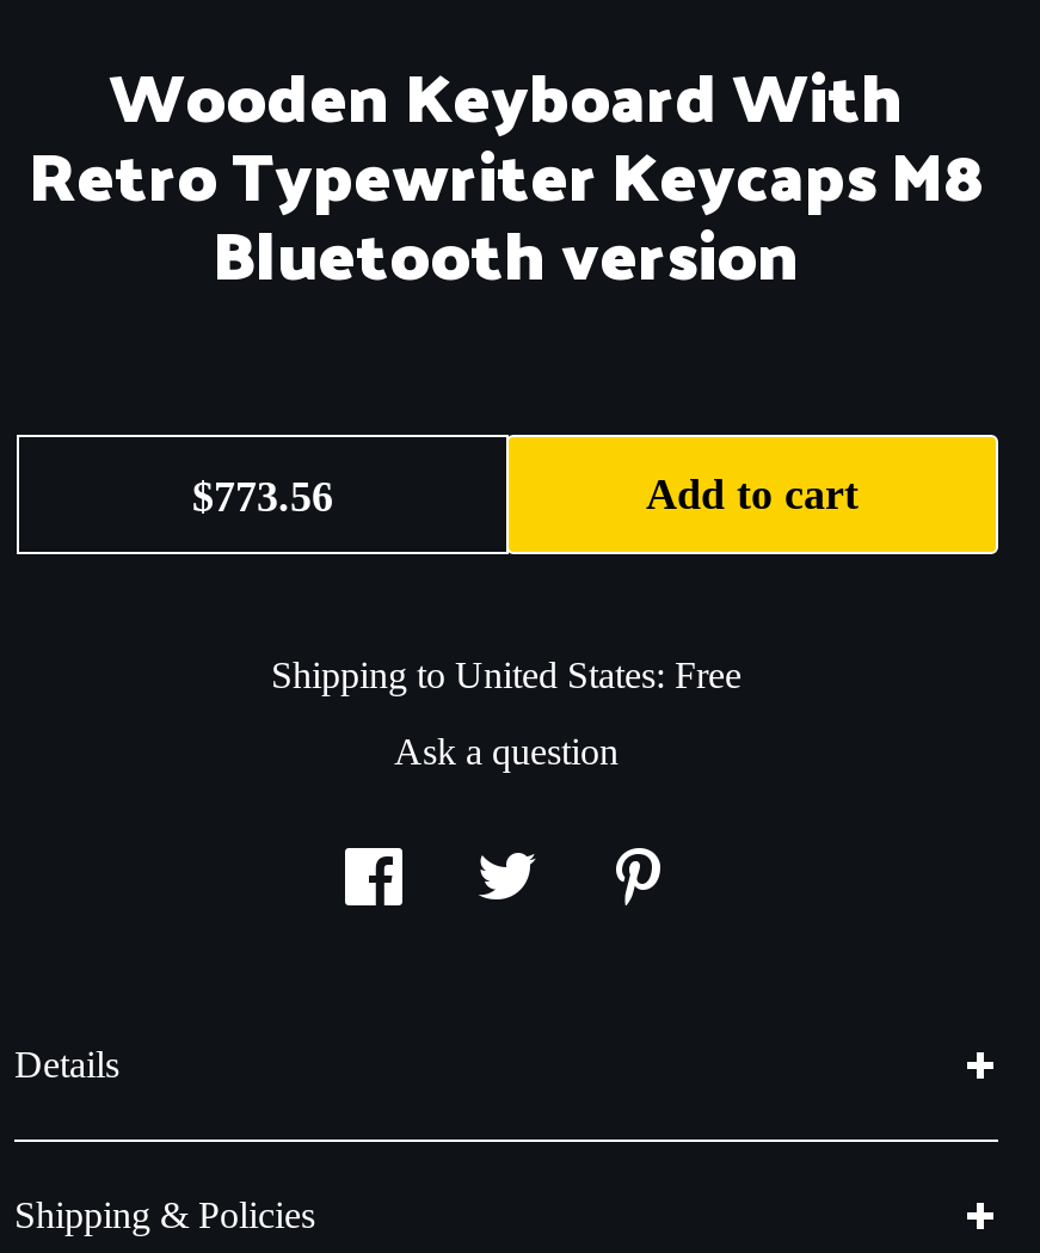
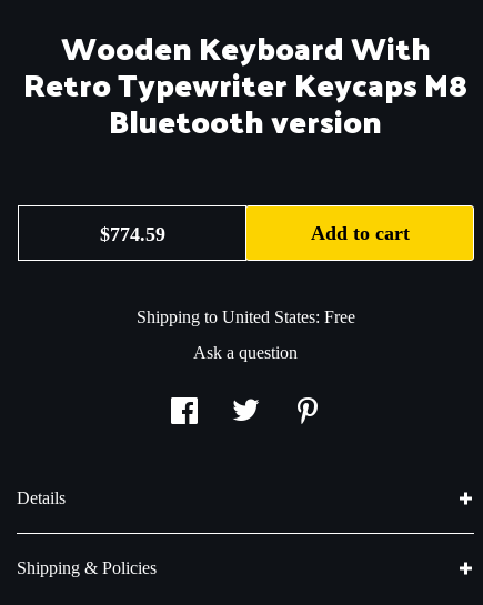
- $773.56
+ $774.59
